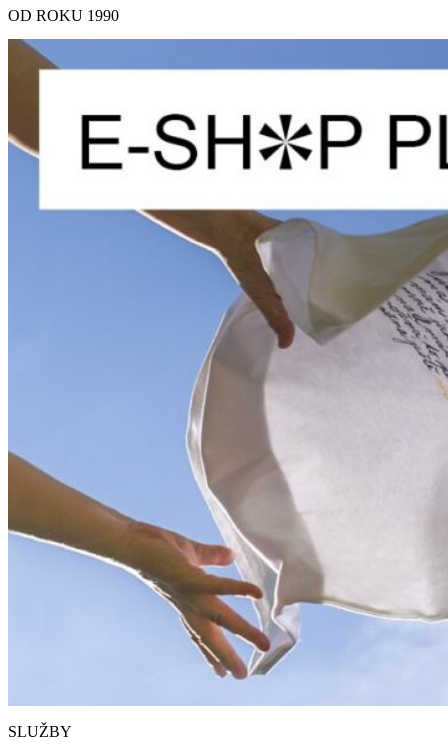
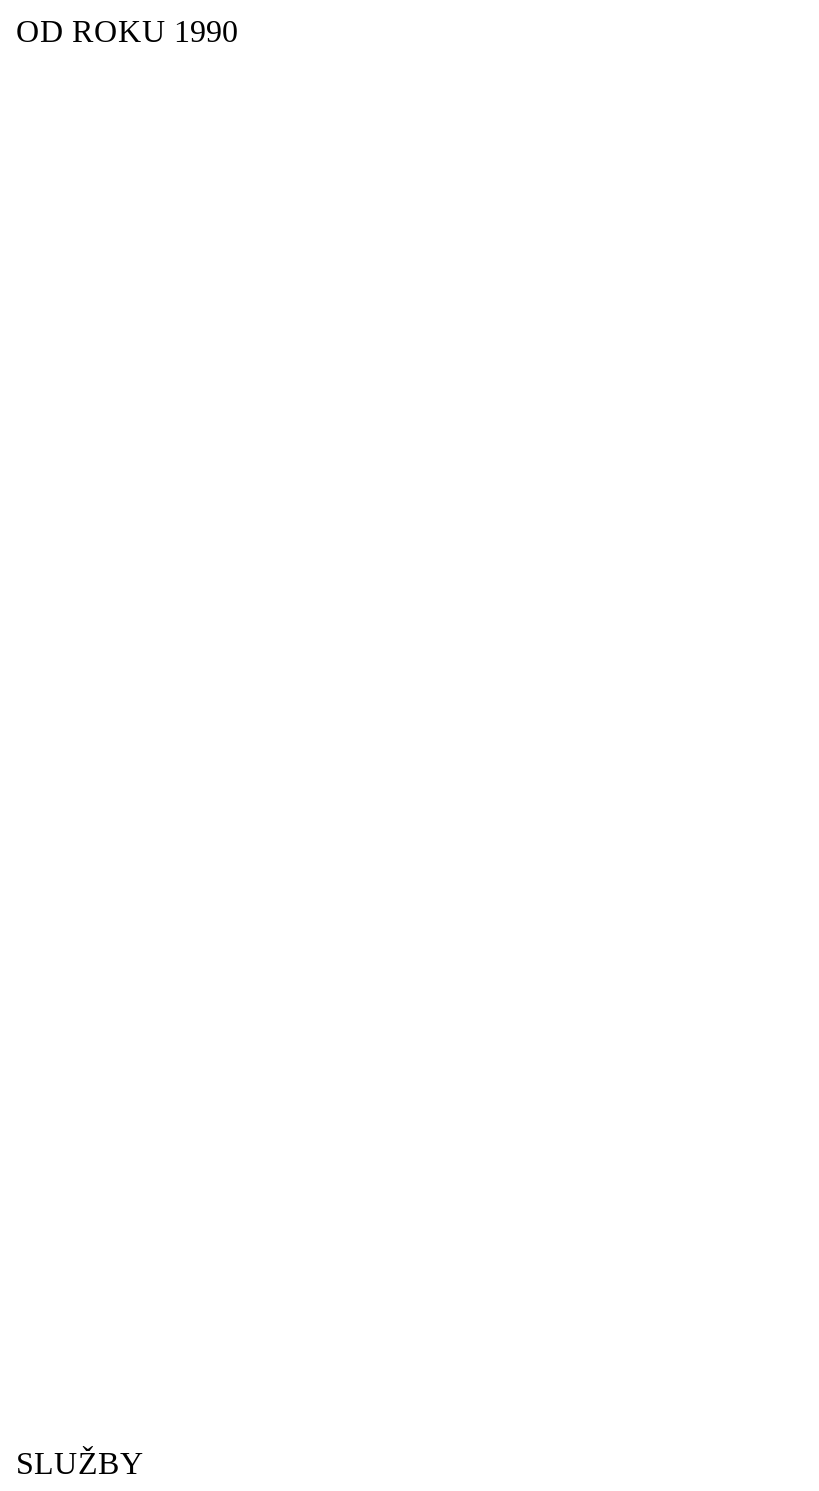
- [image]
